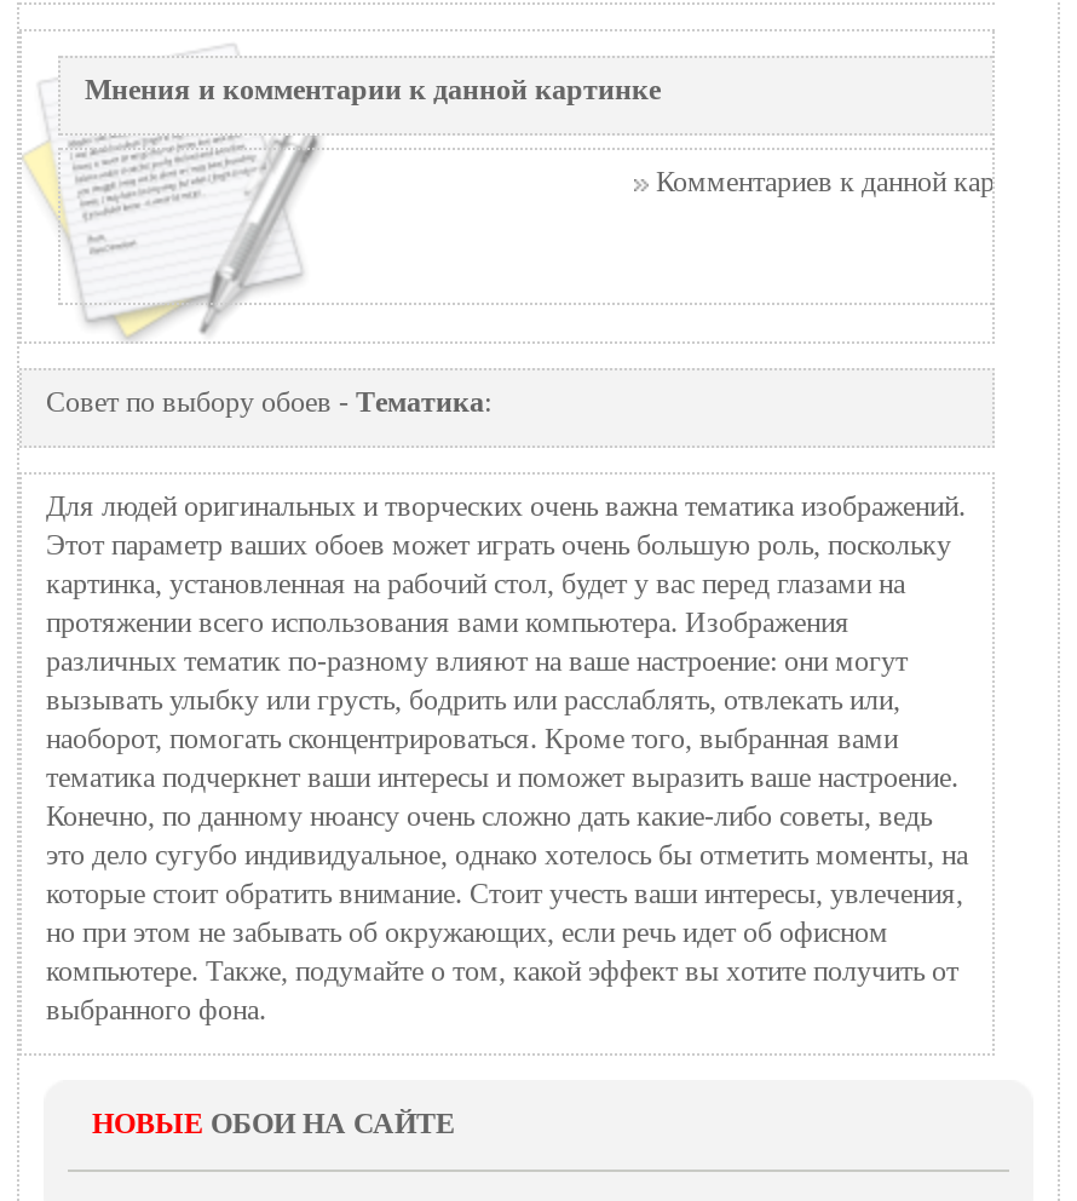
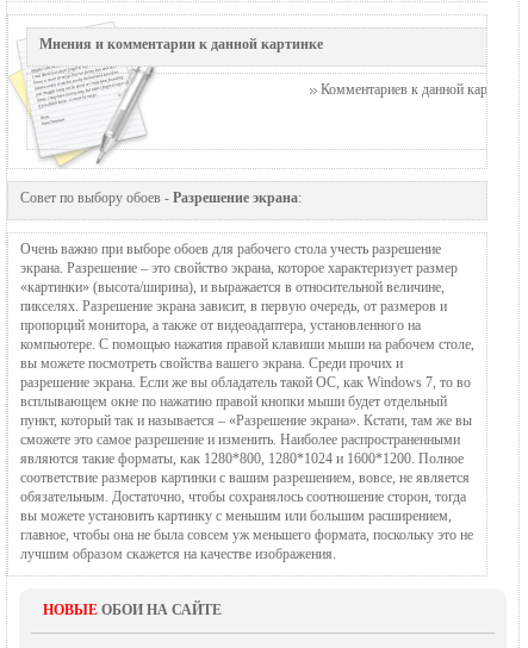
- Совет по выбору обоев - Тематика:
+ Совет по выбору обоев - Разрешение экрана:

- Для людей оригинальных и творческих очень важна тематика изображений.
- Этот параметр ваших обоев может играть очень большую роль, поскольку
- картинка, установленная на рабочий стол, будет у вас перед глазами на
- протяжении всего использования вами компьютера. Изображения
- различных тематик по-разному влияют на ваше настроение: они могут
- вызывать улыбку или грусть, бодрить или расслаблять, отвлекать или,
- наоборот, помогать сконцентрироваться. Кроме того, выбранная вами
- тематика подчеркнет ваши интересы и поможет выразить ваше настроение.
- Конечно, по данному нюансу очень сложно дать какие-либо советы, ведь
- это дело сугубо индивидуальное, однако хотелось бы отметить моменты, на
- которые стоит обратить внимание. Стоит учесть ваши интересы, увлечения,
- но при этом не забывать об окружающих, если речь идет об офисном
- компьютере. Также, подумайте о том, какой эффект вы хотите получить от
- выбранного фона.
+ Очень важно при выборе обоев для рабочего стола учесть разрешение
+ экрана. Разрешение – это свойство экрана, которое характеризует размер
+ «картинки» (высота/ширина), и выражается в относительной величине,
+ пикселях. Разрешение экрана зависит, в первую очередь, от размеров и
+ пропорций монитора, а также от видеоадаптера, установленного на
+ компьютере. С помощью нажатия правой клавиши мыши на рабочем столе,
+ вы можете посмотреть свойства вашего экрана. Среди прочих и
+ разрешение экрана. Если же вы обладатель такой ОС, как Windows 7, то во
+ всплывающем окне по нажатию правой кнопки мыши будет отдельный
+ пункт, который так и называется – «Разрешение экрана». Кстати, там же вы
+ сможете это самое разрешение и изменить. Наиболее распространенными
+ являются такие форматы, как 1280*800, 1280*1024 и 1600*1200. Полное
+ соответствие размеров картинки с вашим разрешением, вовсе, не является
+ обязательным. Достаточно, чтобы сохранялось соотношение сторон, тогда
+ вы можете установить картинку с меньшим или большим расширением,
+ главное, чтобы она не была совсем уж меньшего формата, поскольку это не
+ лучшим образом скажется на качестве изображения.
